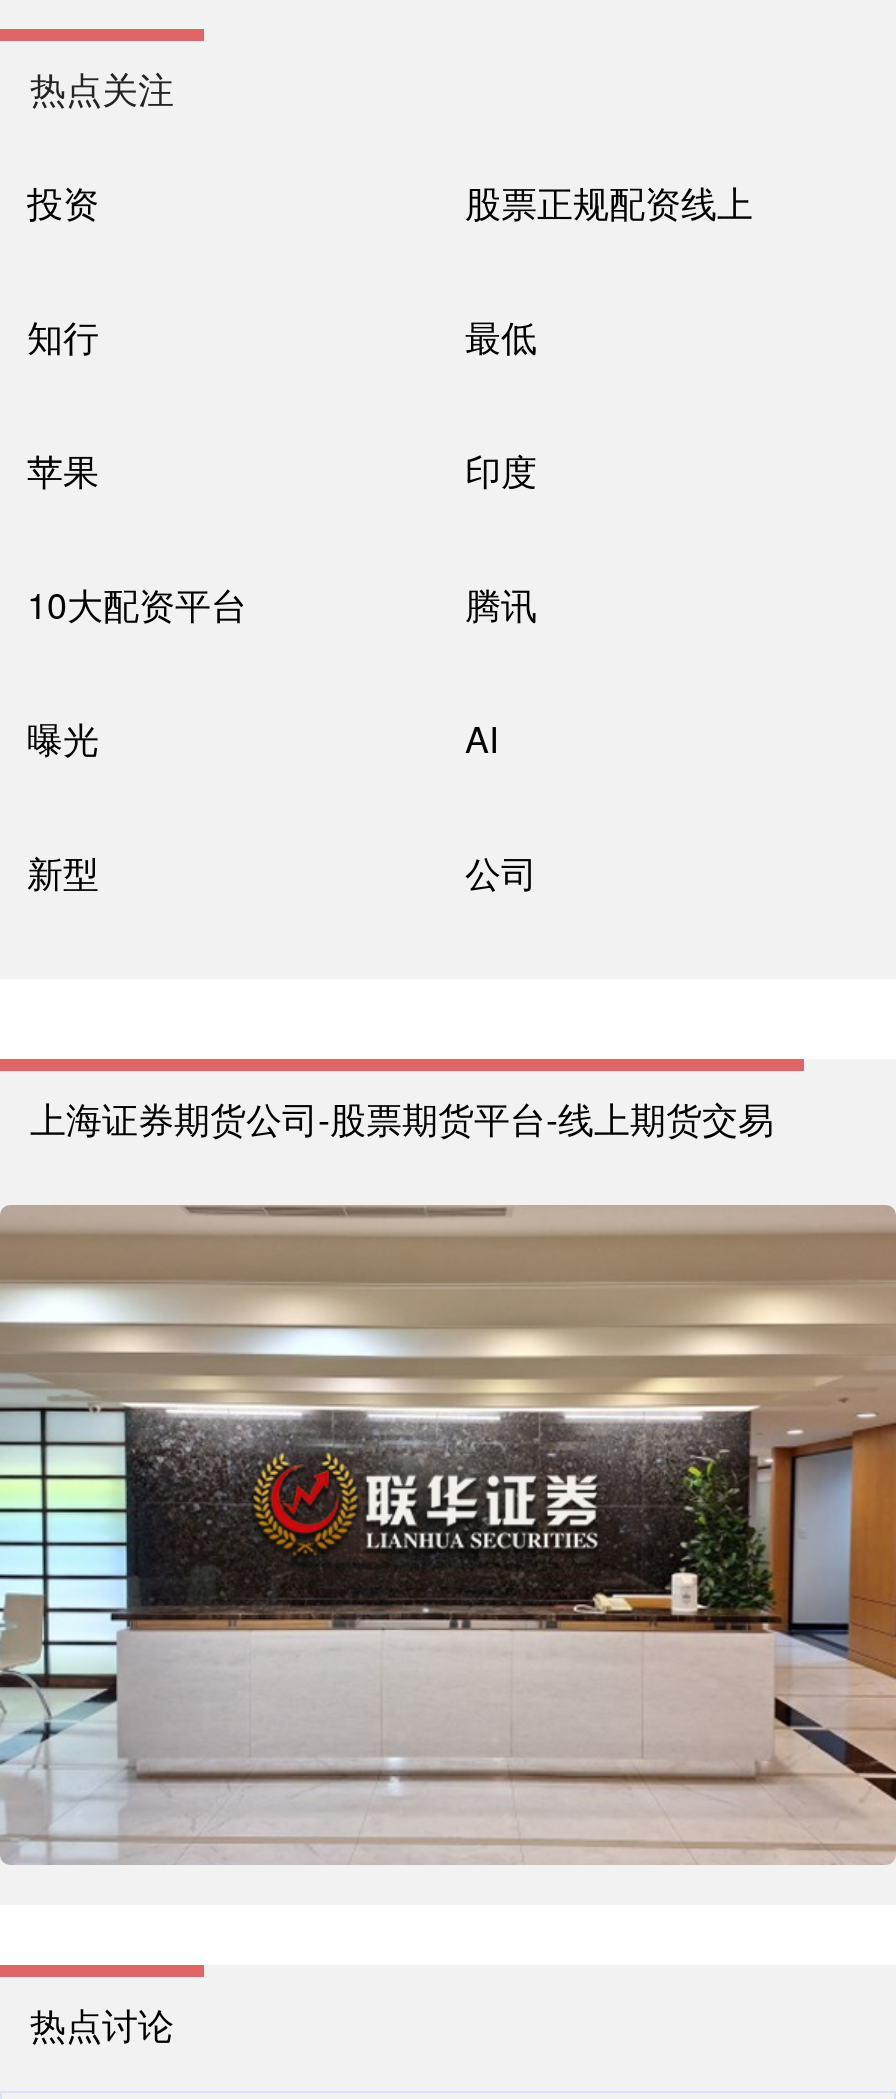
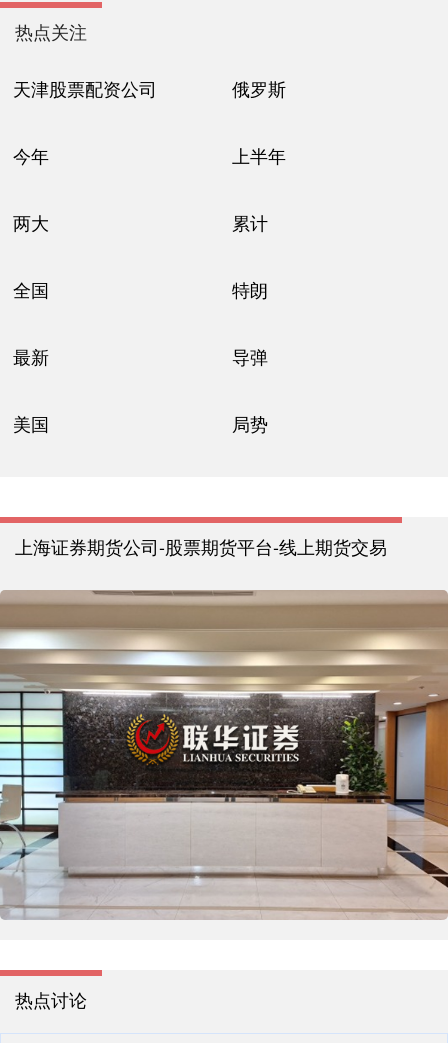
- 投资
- 股票正规配资线上
+ 天津股票配资公司
+ 俄罗斯

- 知行
- 最低
+ 今年
+ 上半年

- 苹果
- 印度
+ 两大
+ 累计

- 10大配资平台
- 腾讯
+ 全国
+ 特朗

- 曝光
- AI
+ 最新
+ 导弹

- 新型
- 公司
+ 美国
+ 局势
